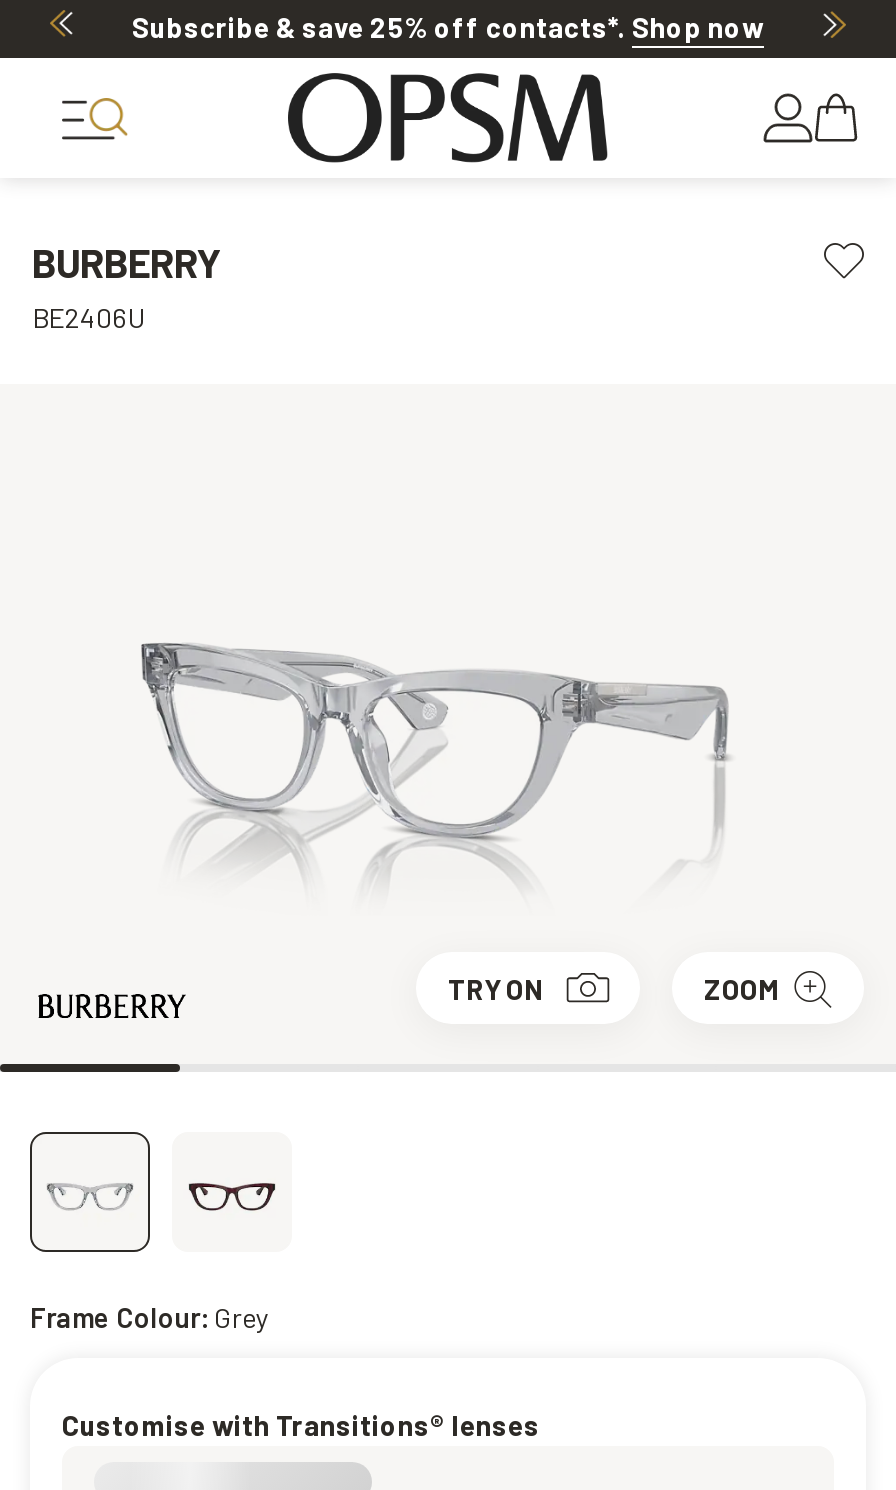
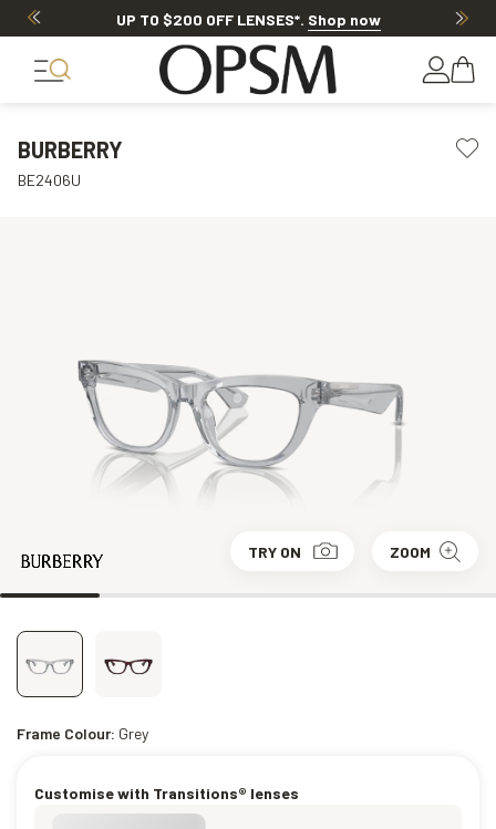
- Subscribe & save 25% off contacts*. Shop now
+ UP TO $200 OFF LENSES*. Shop now
